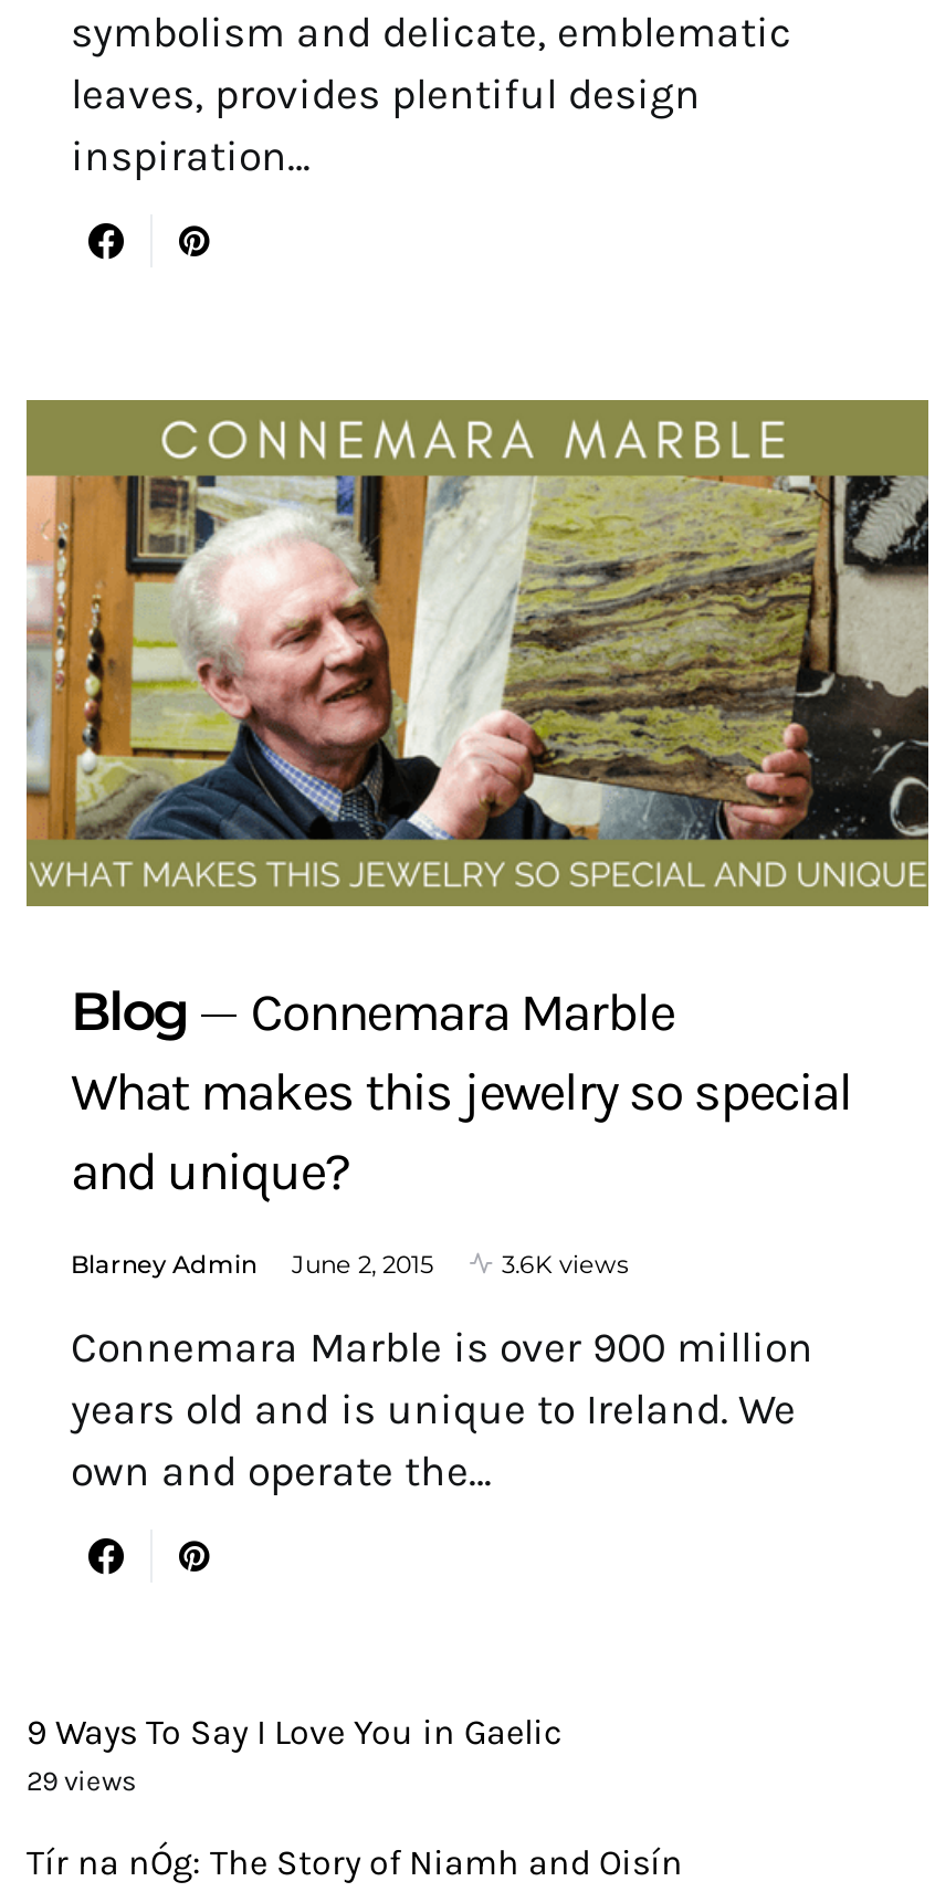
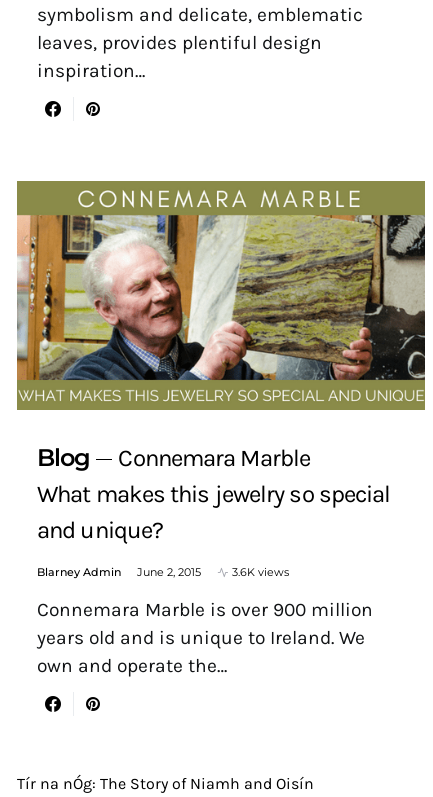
- 9 Ways To Say I Love You in Gaelic
- 29 views
